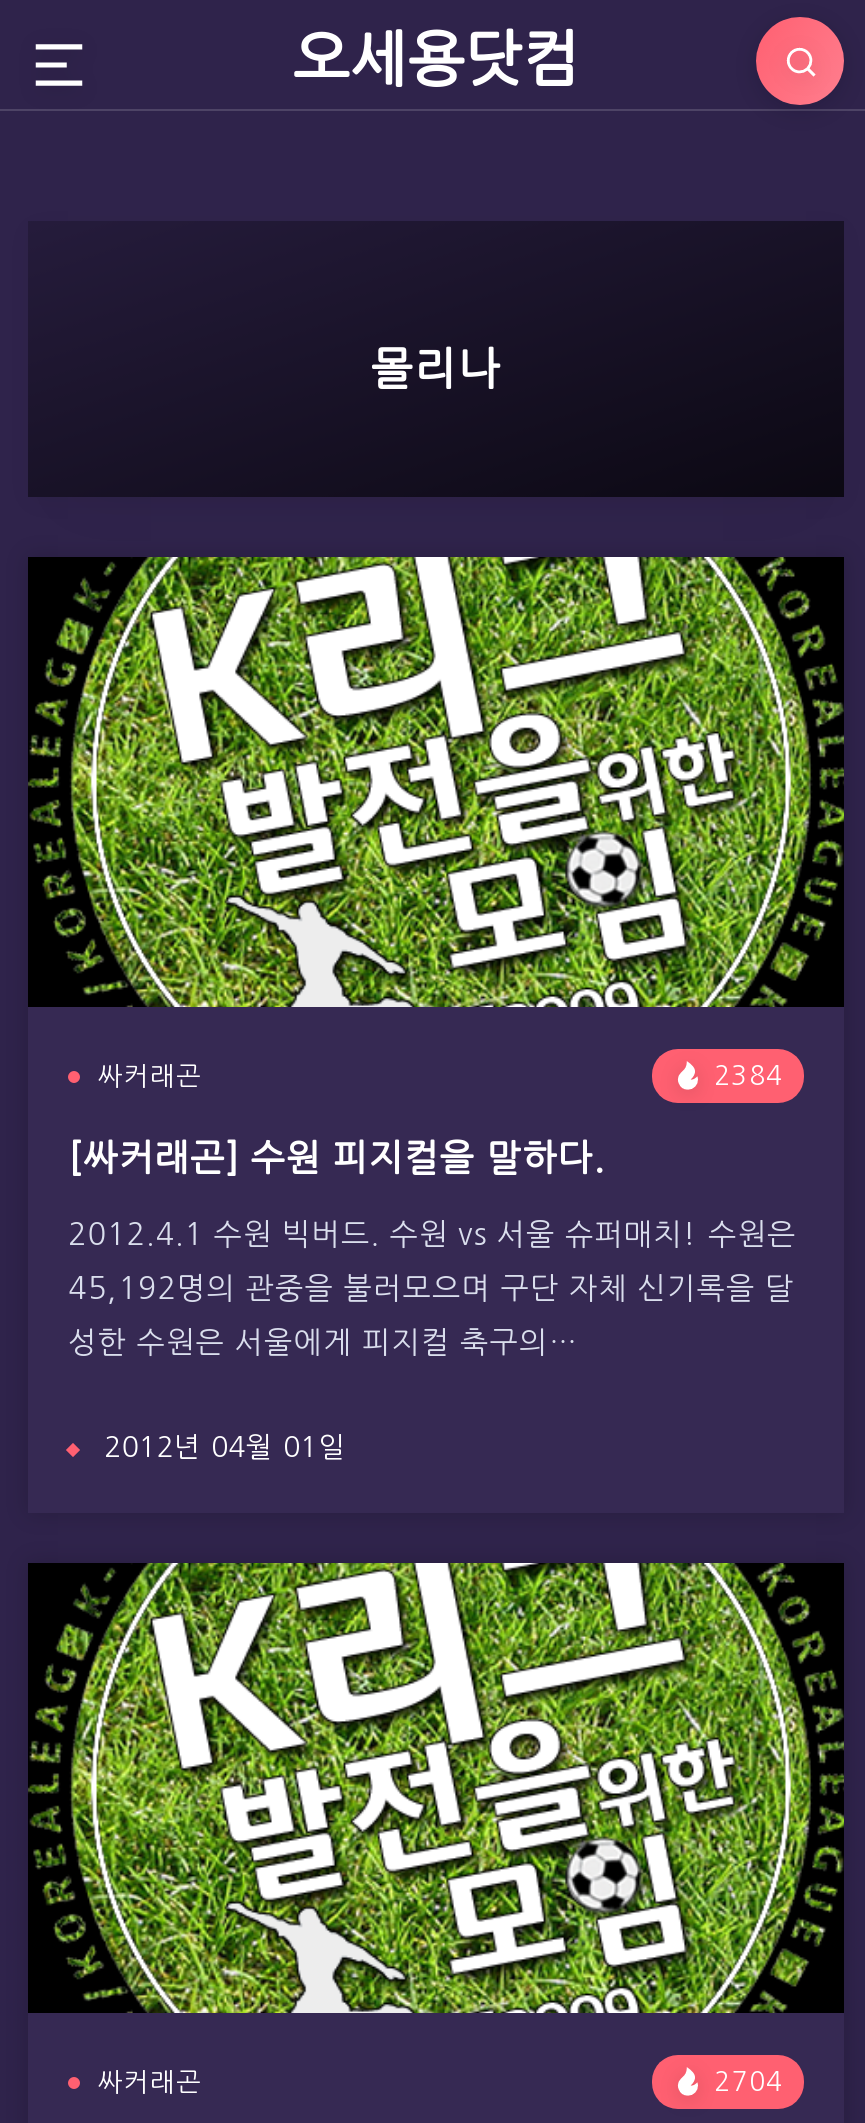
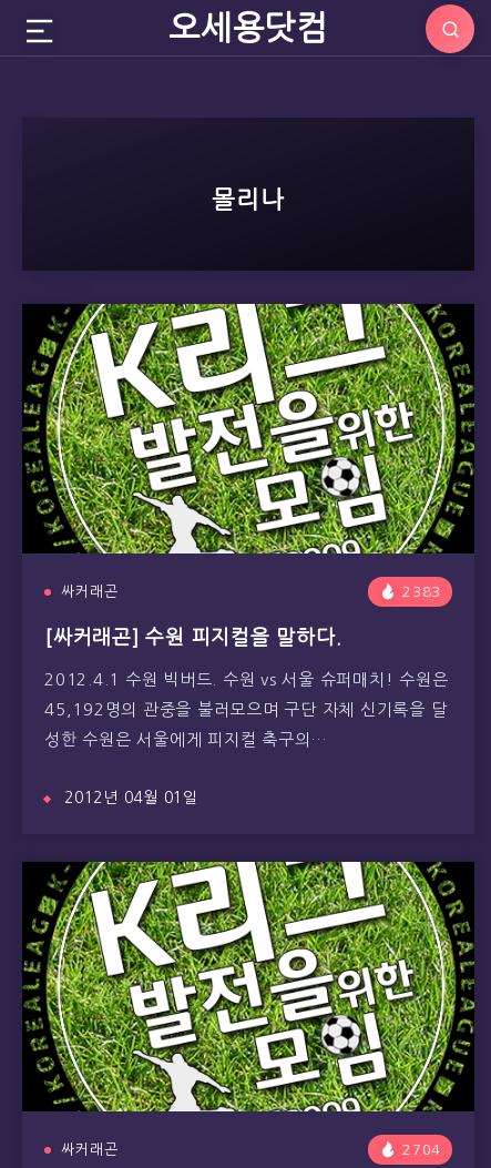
- 2384
+ 2383
